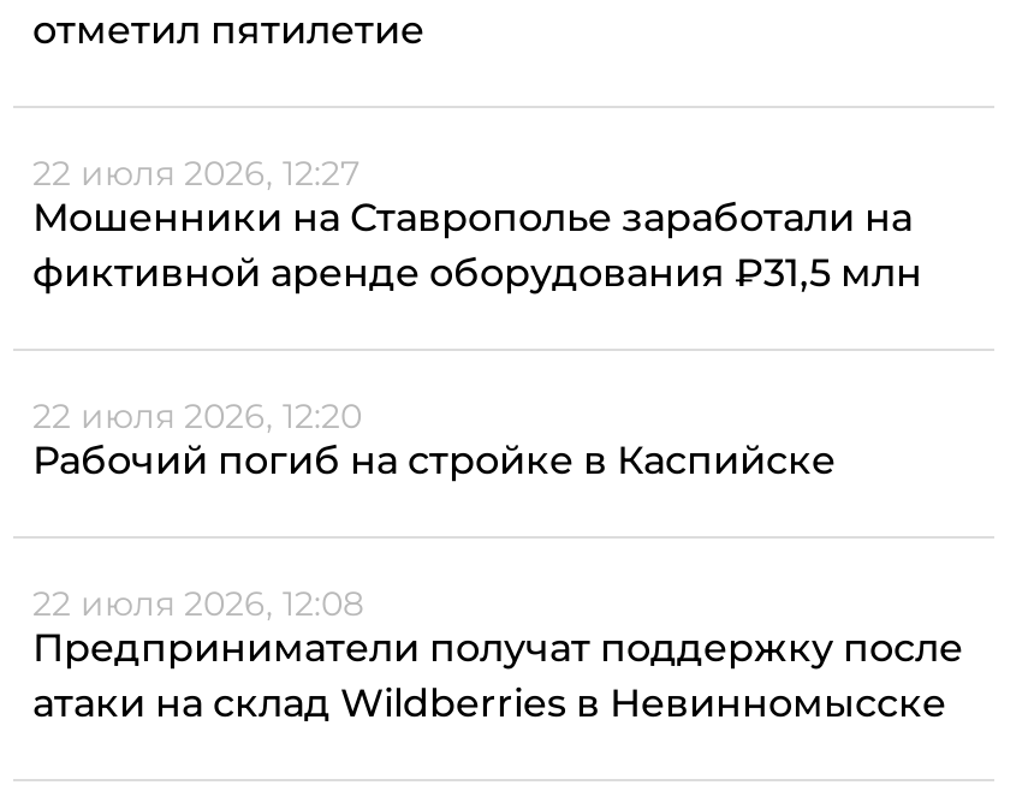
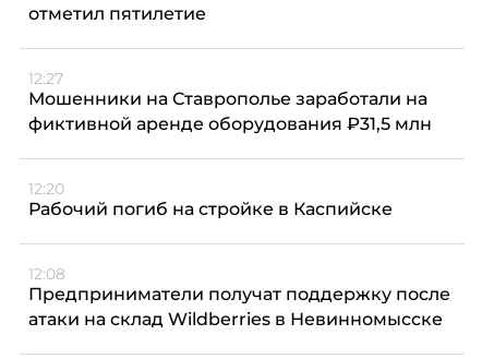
- 22 июля 2026, 12:27
+ 12:27

- 22 июля 2026, 12:20
+ 12:20

- 22 июля 2026, 12:08
+ 12:08
